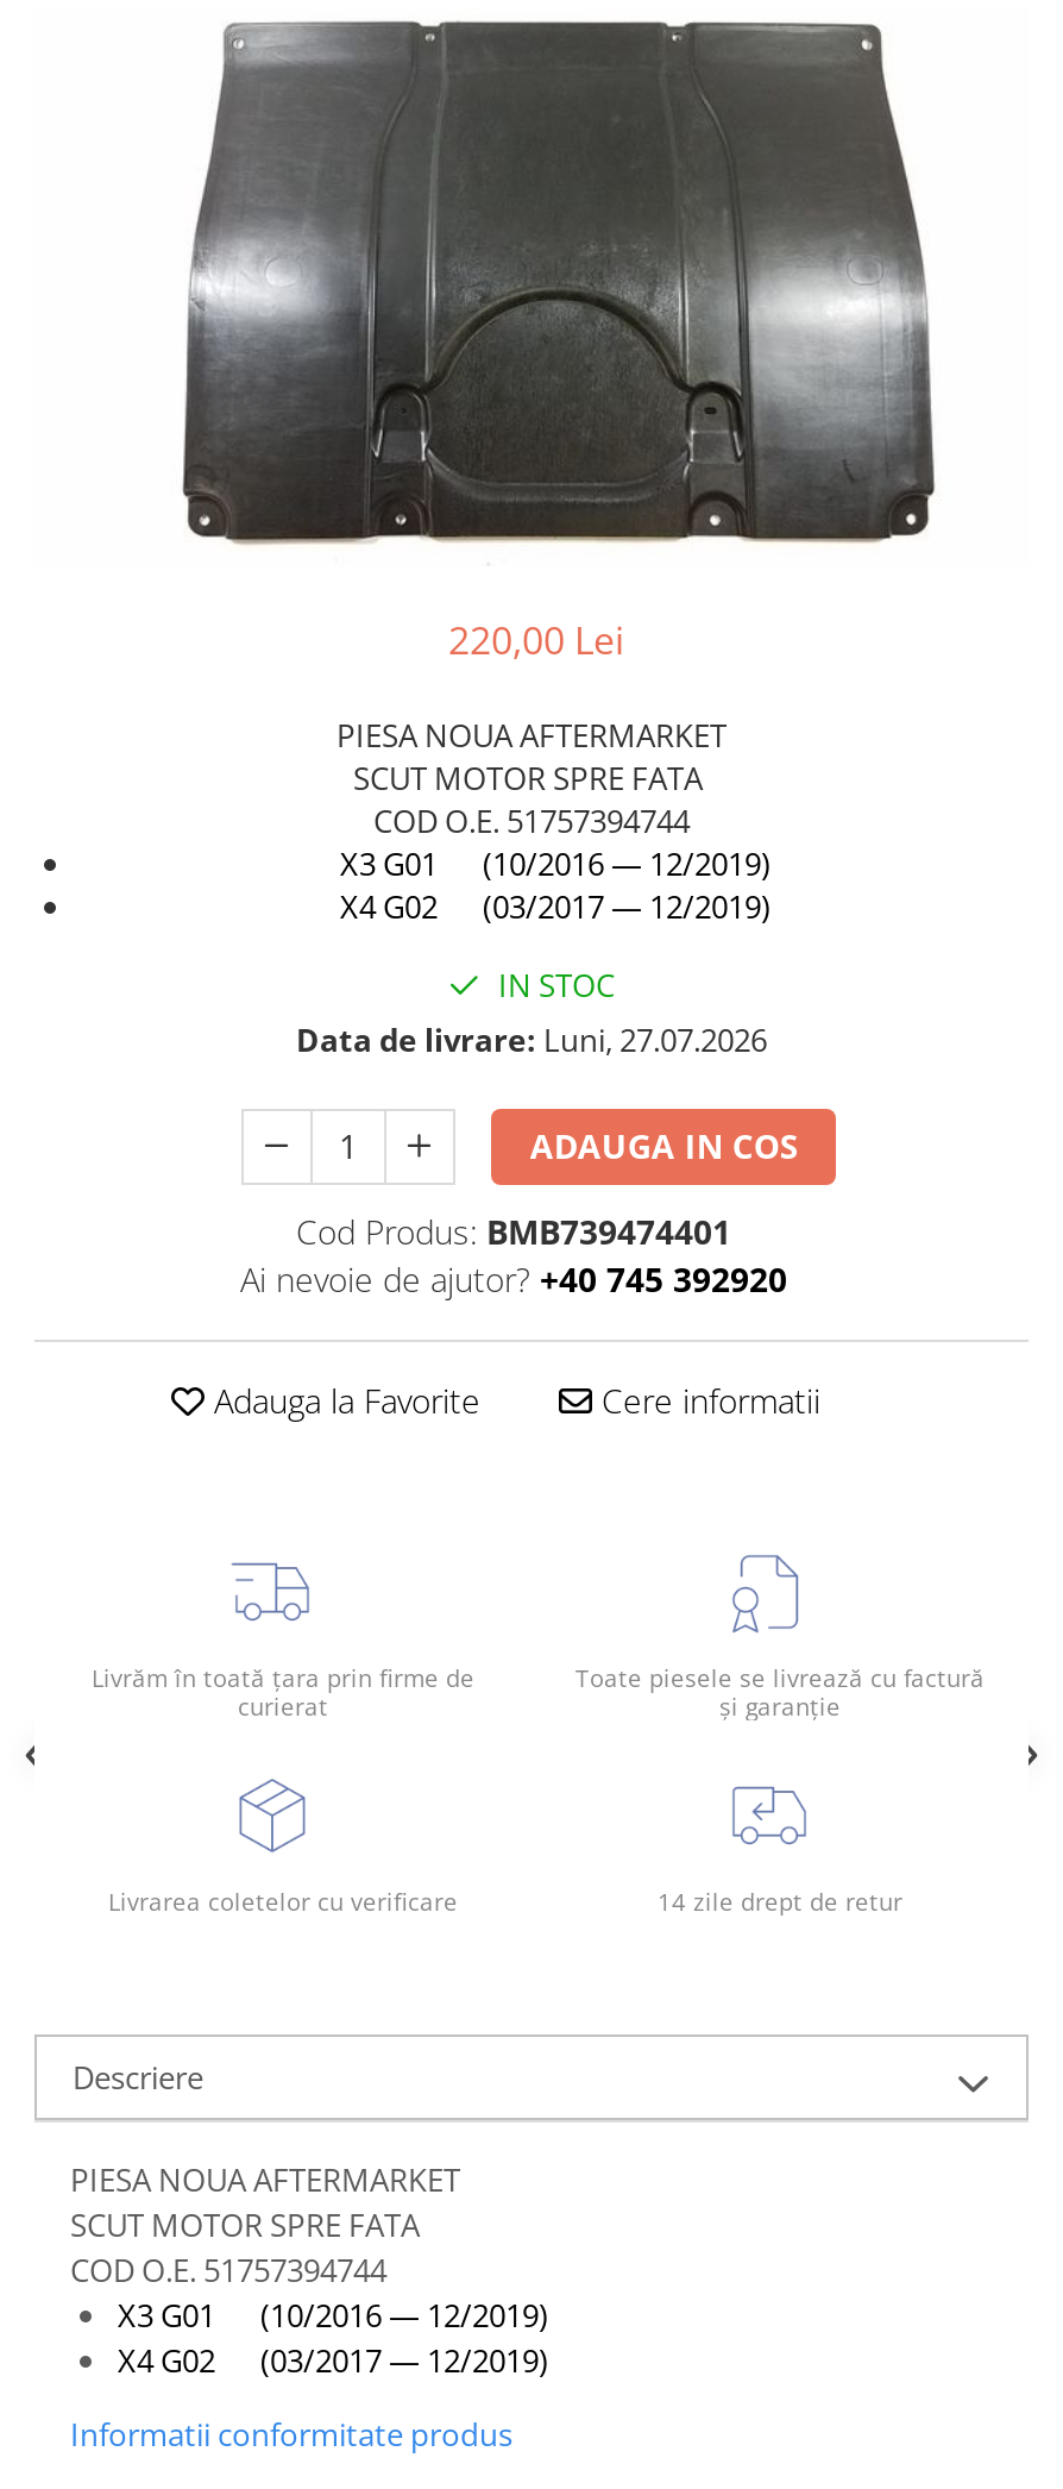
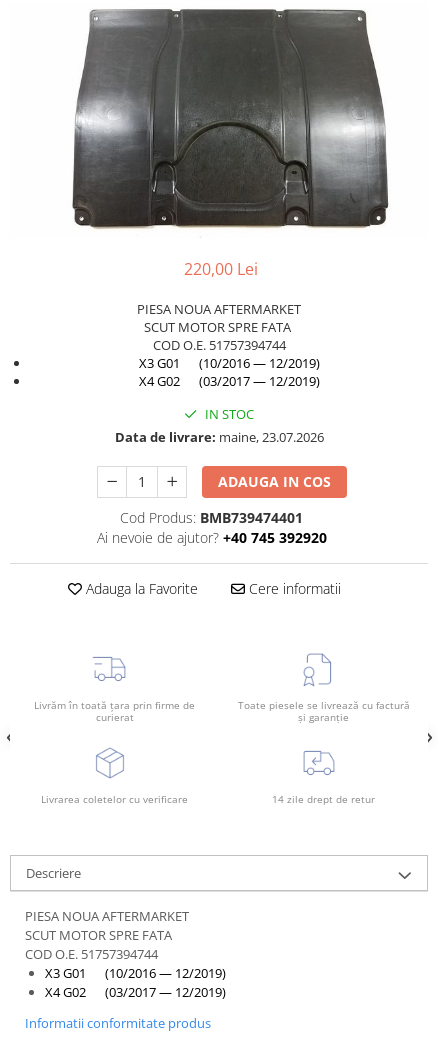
- Data de livrare: Luni, 27.07.2026
+ Data de livrare: maine, 23.07.2026
